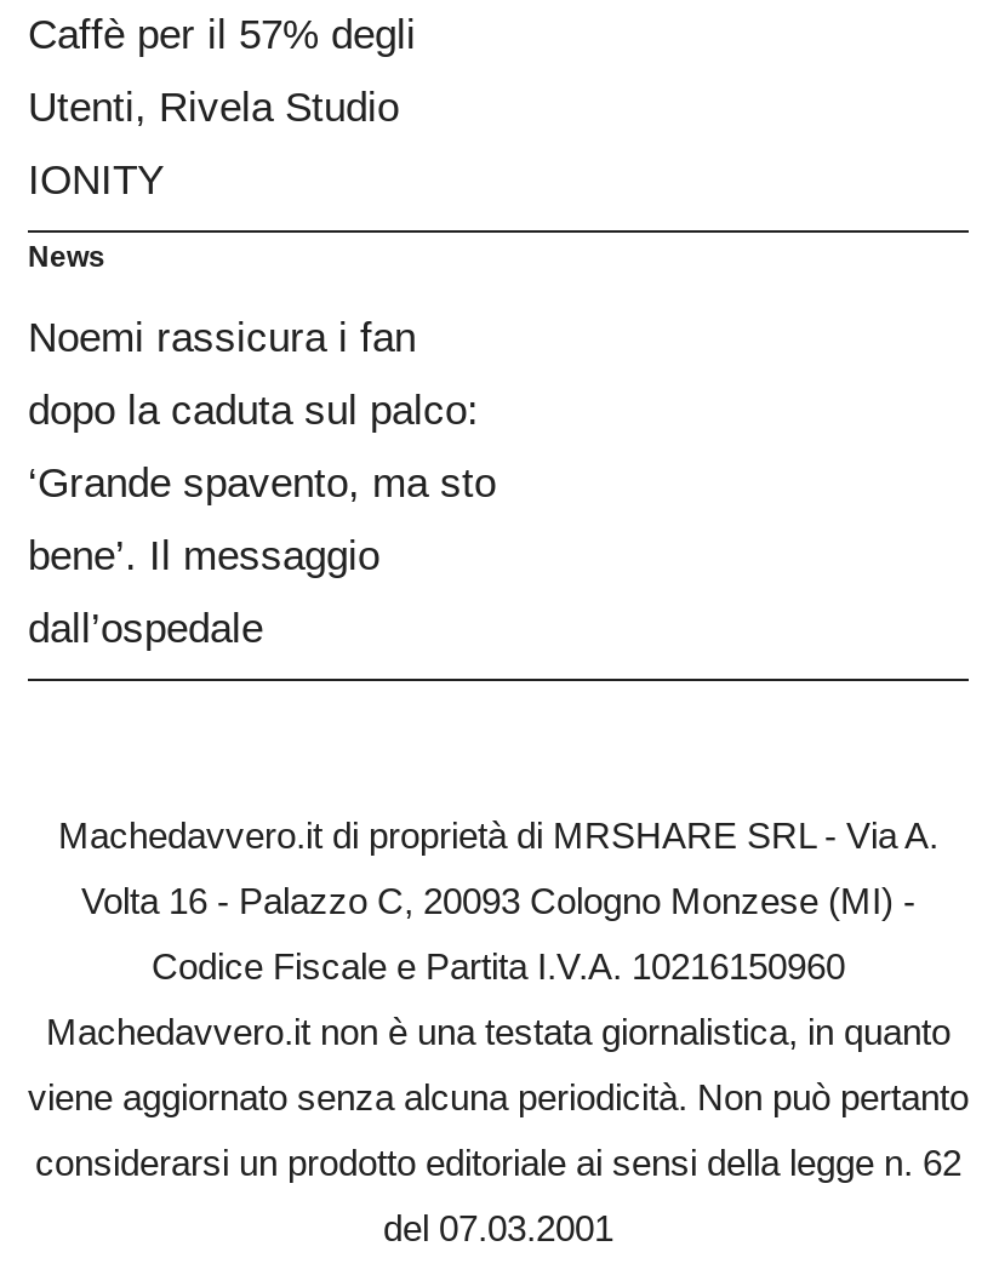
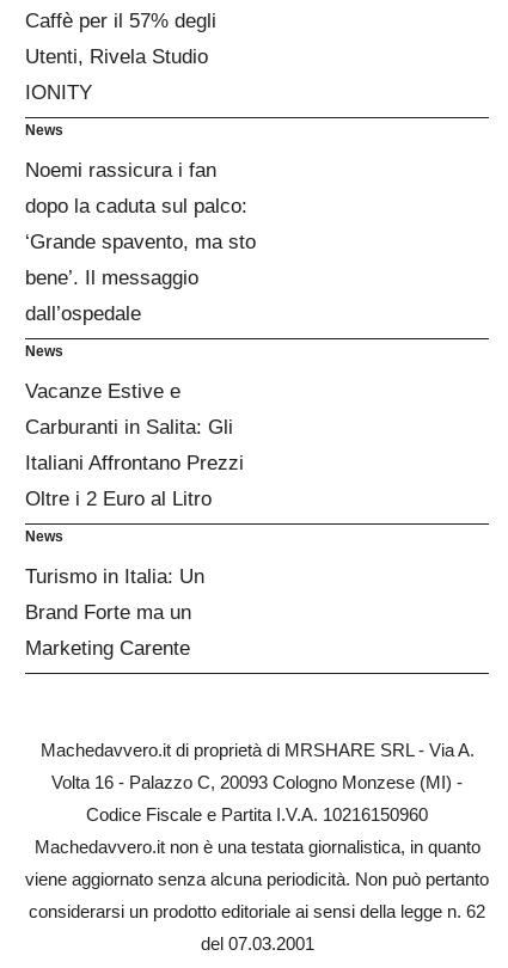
+ News
+ Vacanze Estive e
+ Carburanti in Salita: Gli
+ Italiani Affrontano Prezzi
+ Oltre i 2 Euro al Litro
+ News
+ Turismo in Italia: Un
+ Brand Forte ma un
+ Marketing Carente
